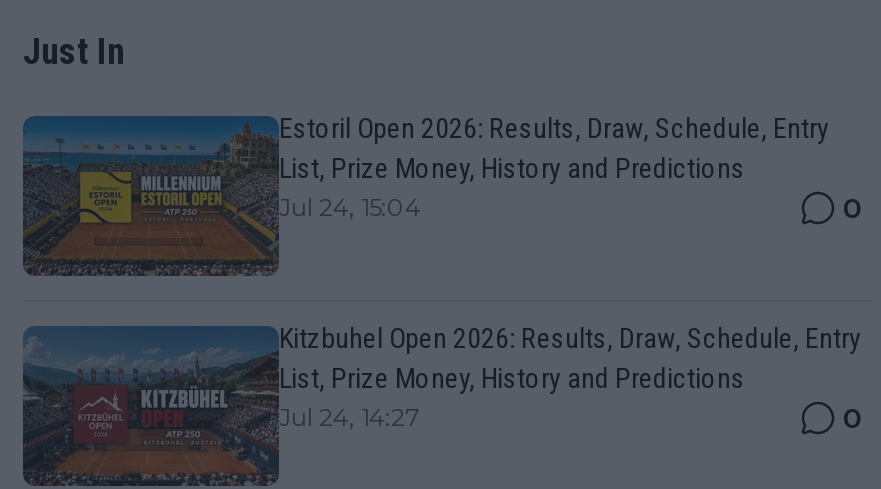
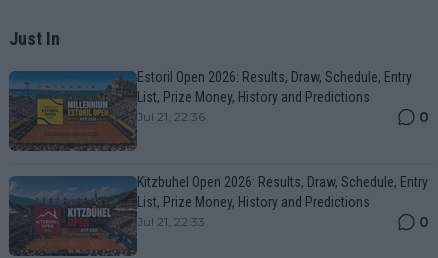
- Jul 24, 15:04
+ Jul 21, 22:36

- Jul 24, 14:27
+ Jul 21, 22:33
